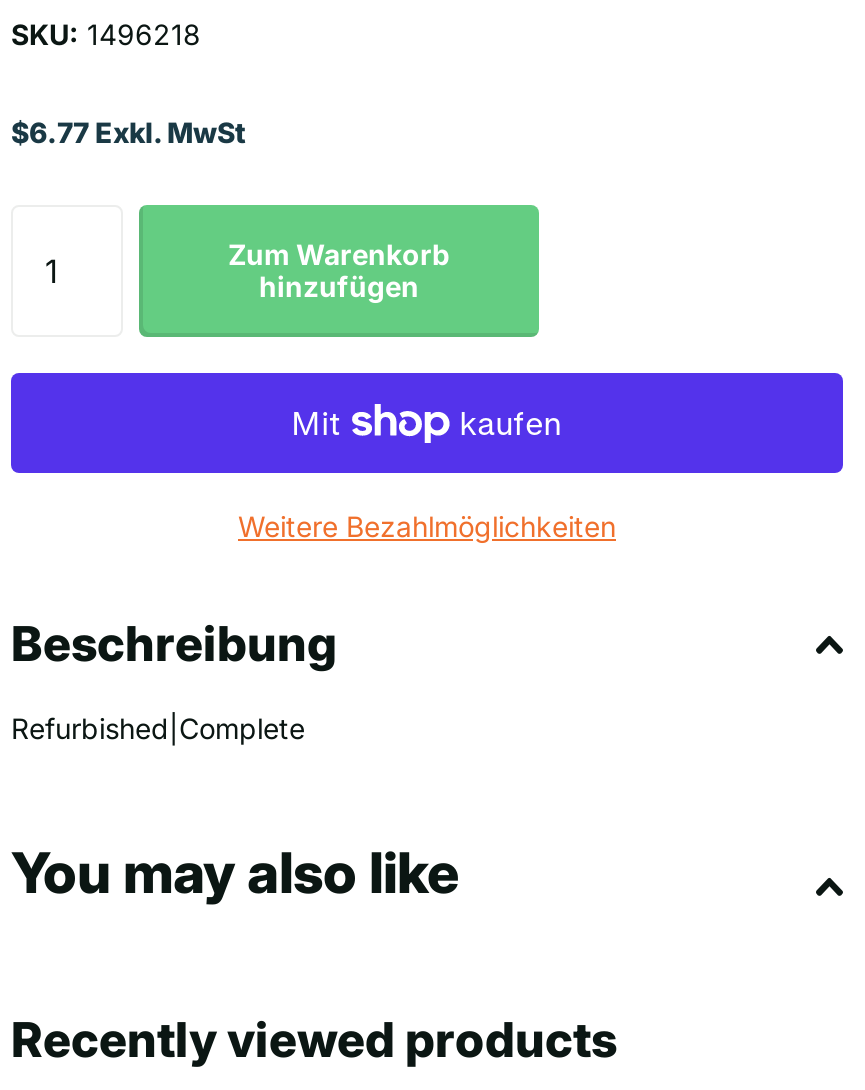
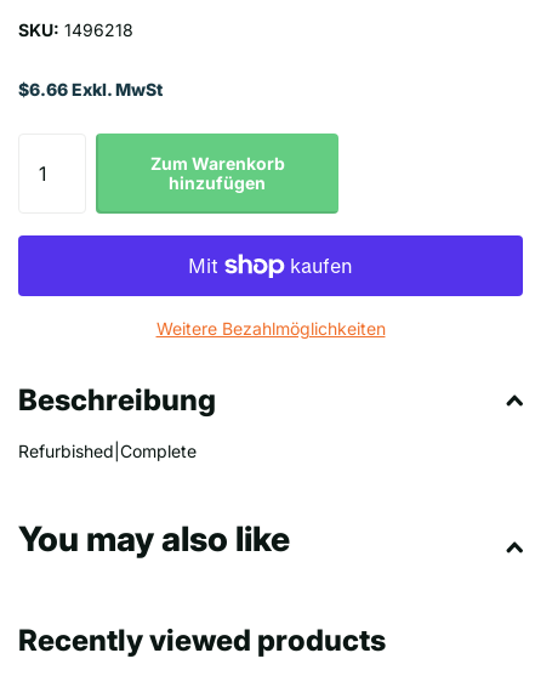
- $6.77 Exkl. MwSt
+ $6.66 Exkl. MwSt
